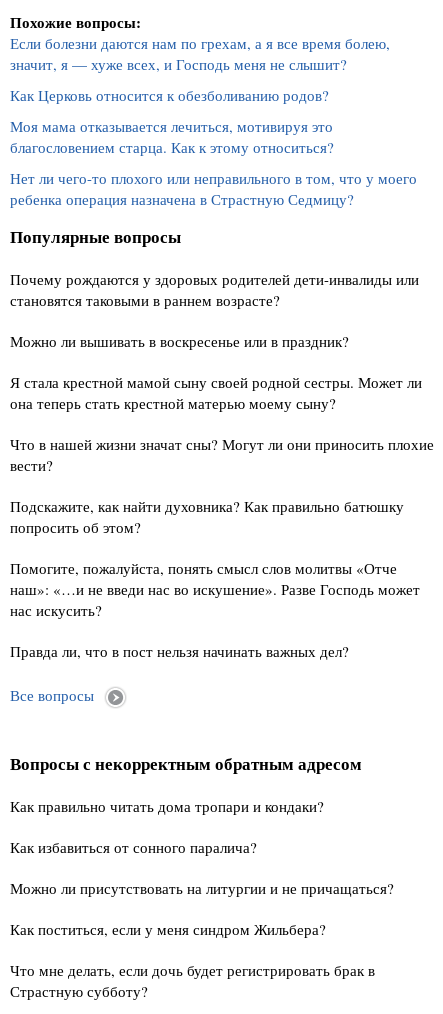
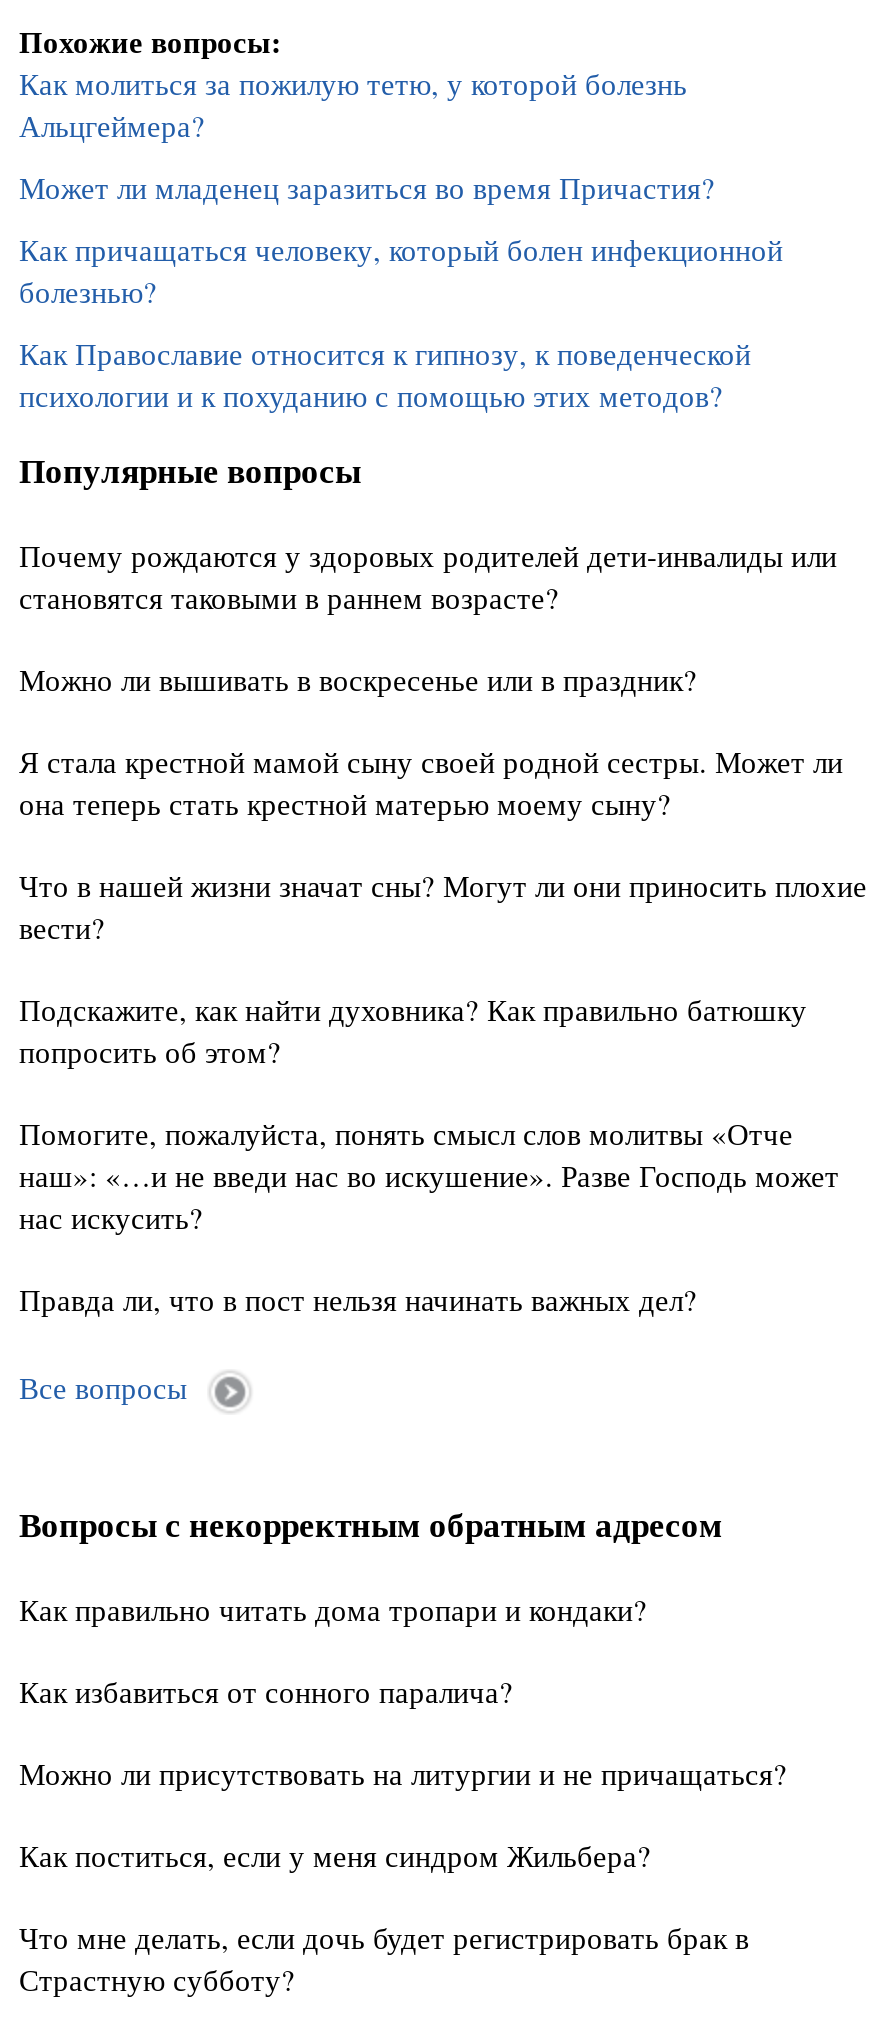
- Если болезни даются нам по грехам, а я все время болею,
- значит, я — хуже всех, и Господь меня не слышит?
+ Как молиться за пожилую тетю, у которой болезнь
+ Альцгеймера?

- Как Церковь относится к обезболиванию родов?
+ Может ли младенец заразиться во время Причастия?

- Моя мама отказывается лечиться, мотивируя это
- благословением старца. Как к этому относиться?
+ Как причащаться человеку, который болен инфекционной
+ болезнью?

- Нет ли чего-то плохого или неправильного в том, что у моего
- ребенка операция назначена в Страстную Седмицу?
+ Как Православие относится к гипнозу, к поведенческой
+ психологии и к похуданию с помощью этих методов?
